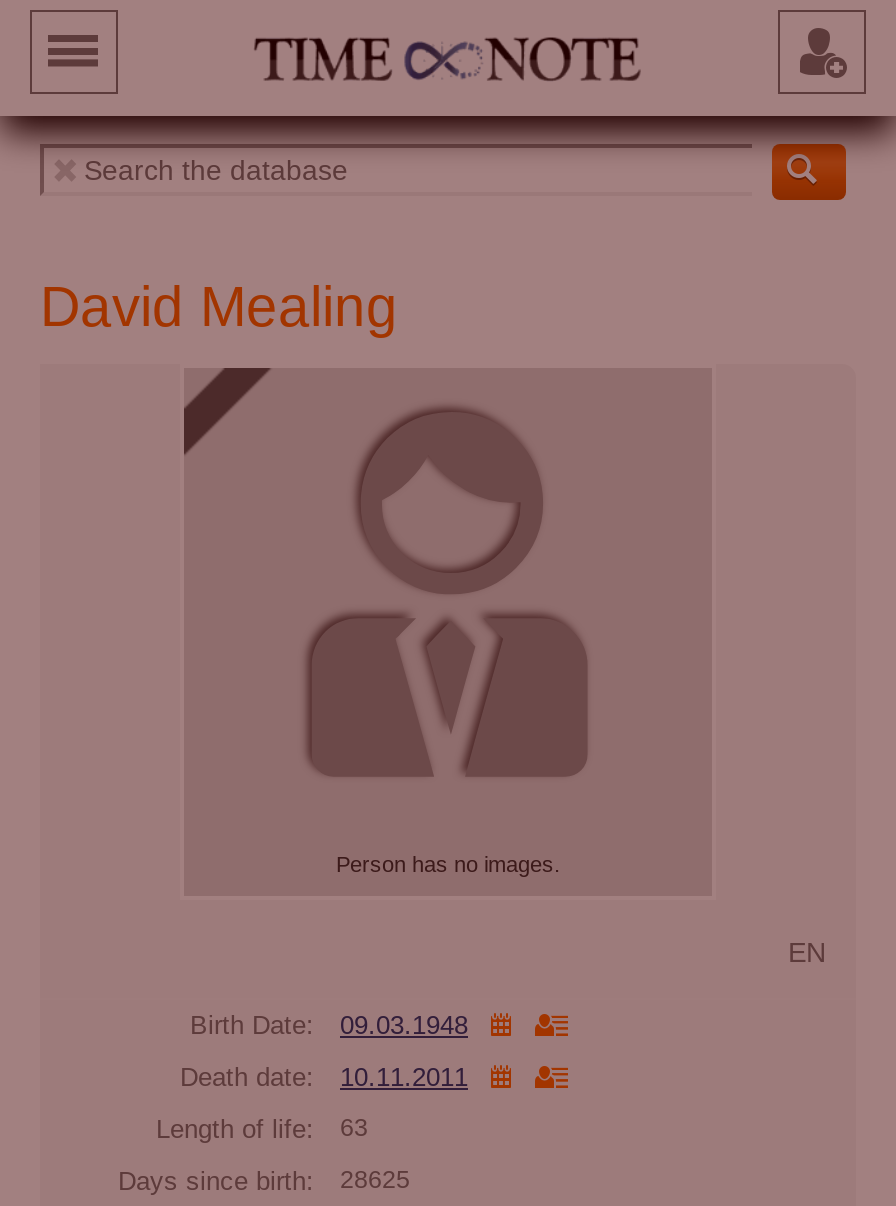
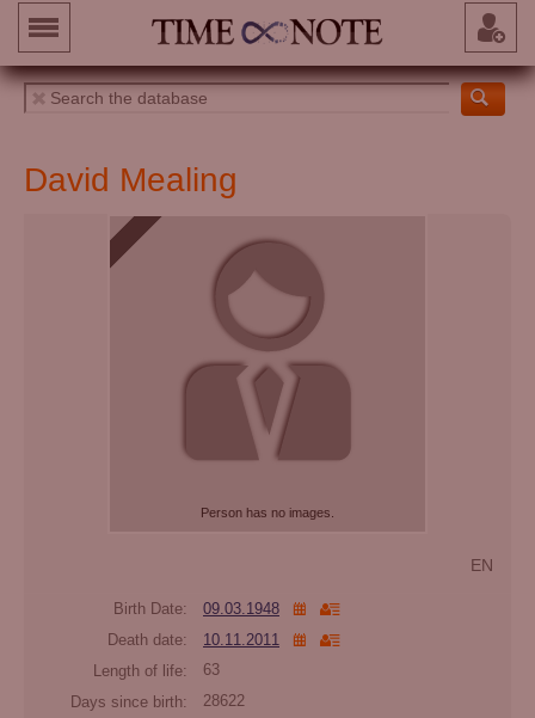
- Days since birth: 28625
+ Days since birth: 28622
